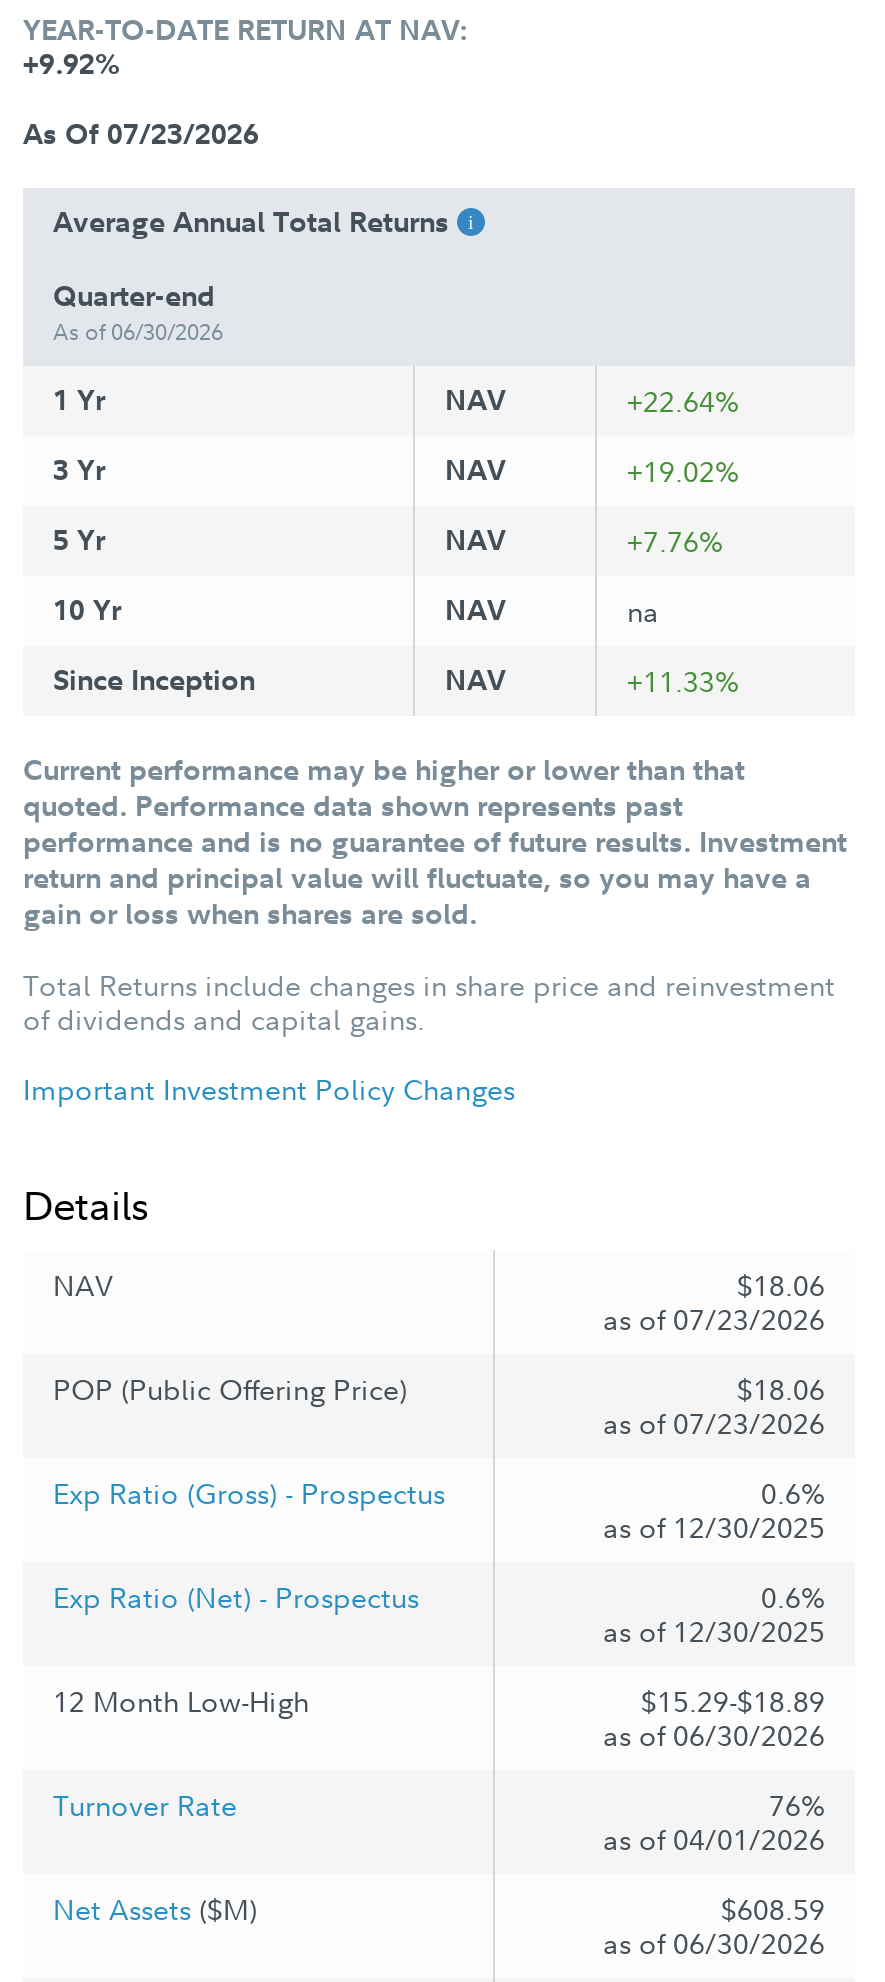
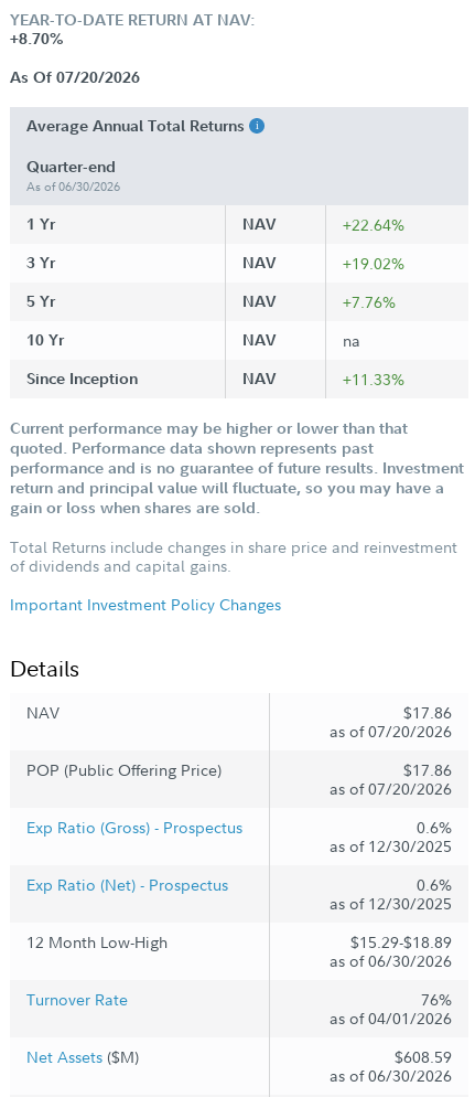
- +9.92%
+ +8.70%

- As Of 07/23/2026
+ As Of 07/20/2026

- $18.06
+ $17.86

- as of 07/23/2026
+ as of 07/20/2026

- $18.06
+ $17.86

- as of 07/23/2026
+ as of 07/20/2026
